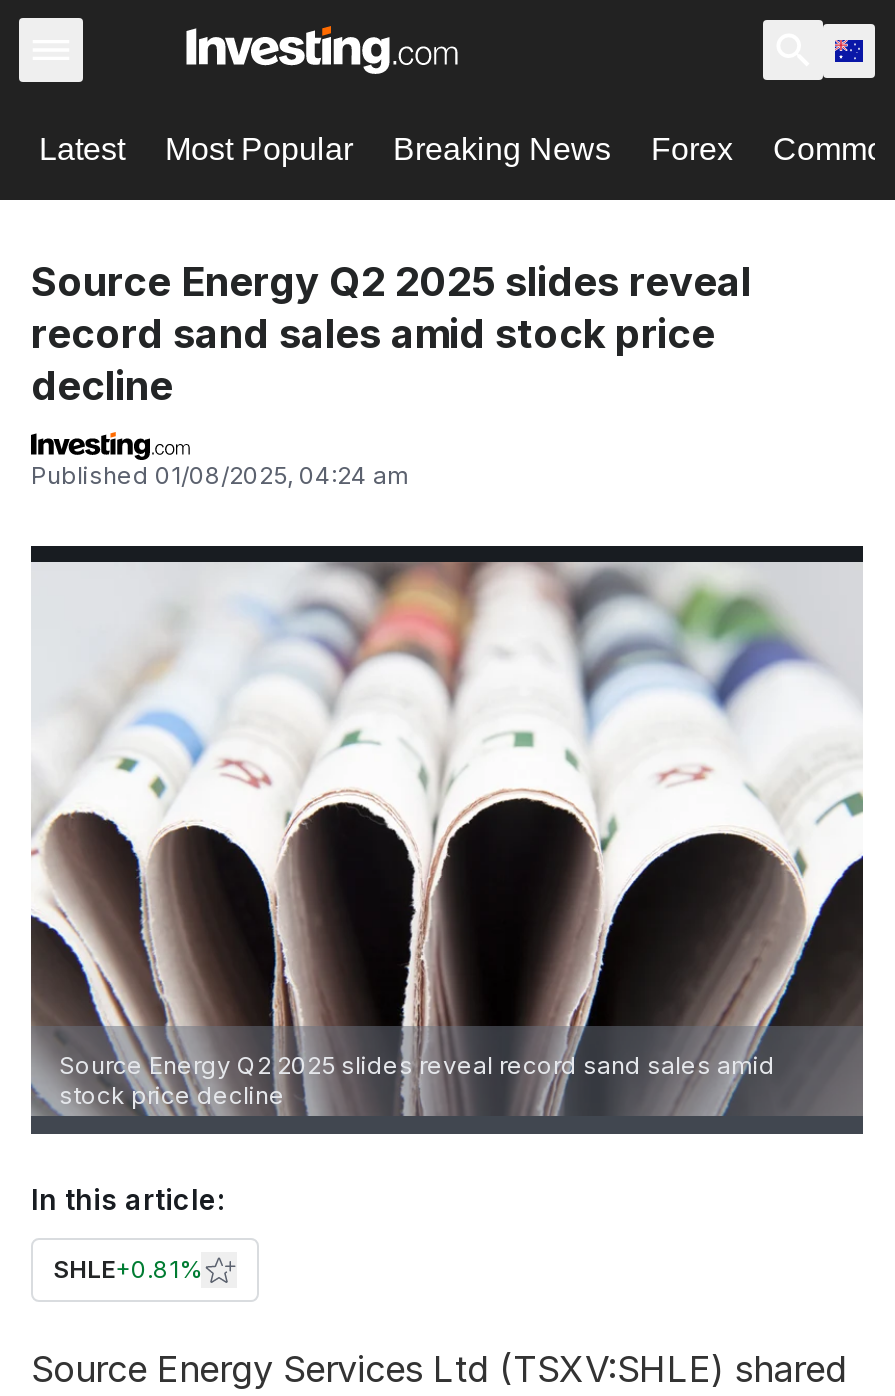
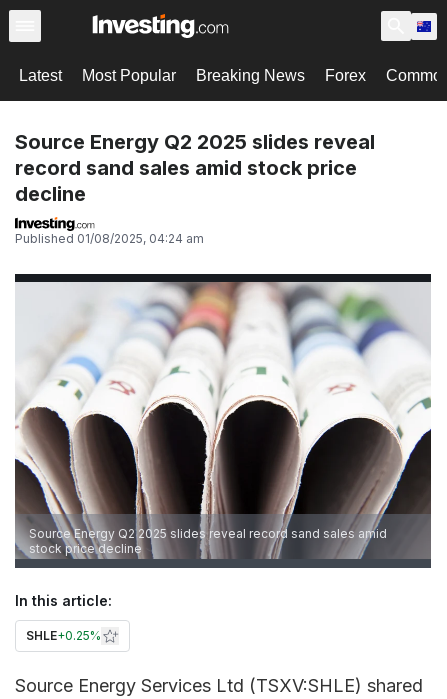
- SHLE+0.81%
+ SHLE+0.25%
